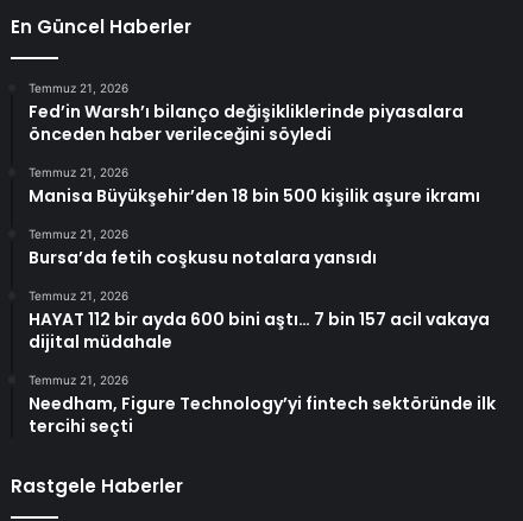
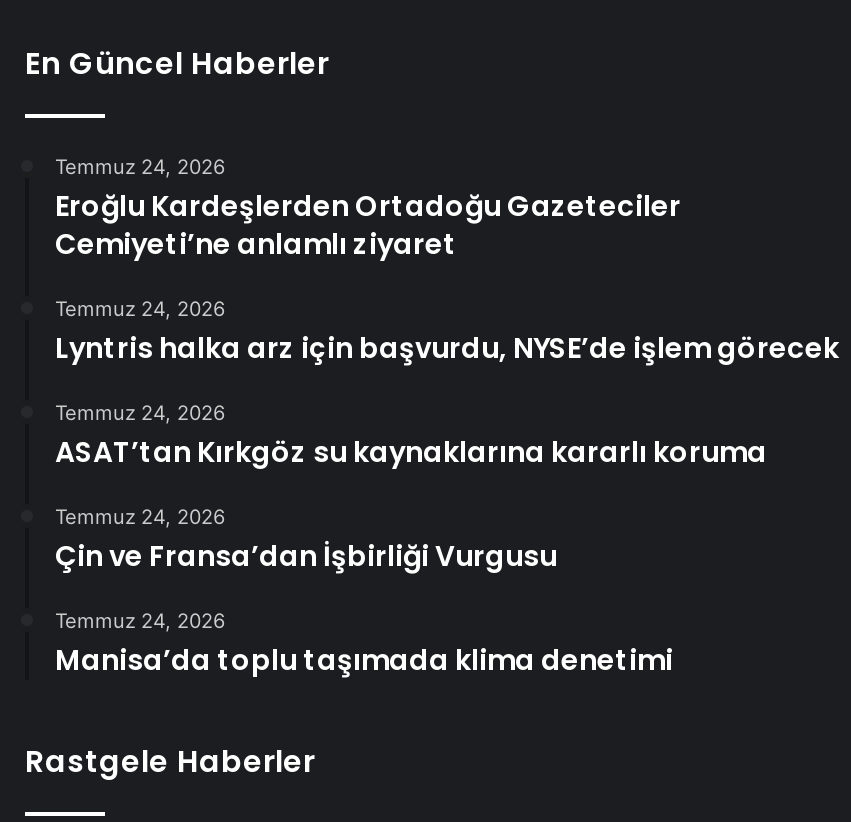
- Temmuz 21, 2026
- Fed’in Warsh’ı bilanço değişikliklerinde piyasalara
- önceden haber verileceğini söyledi
+ Temmuz 24, 2026
+ Eroğlu Kardeşlerden Ortadoğu Gazeteciler
+ Cemiyeti’ne anlamlı ziyaret

- Temmuz 21, 2026
- Manisa Büyükşehir’den 18 bin 500 kişilik aşure ikramı
+ Temmuz 24, 2026
+ Lyntris halka arz için başvurdu, NYSE’de işlem görecek

- Temmuz 21, 2026
- Bursa’da fetih coşkusu notalara yansıdı
+ Temmuz 24, 2026
+ ASAT’tan Kırkgöz su kaynaklarına kararlı koruma

- Temmuz 21, 2026
- HAYAT 112 bir ayda 600 bini aştı… 7 bin 157 acil vakaya
- dijital müdahale
+ Temmuz 24, 2026
+ Çin ve Fransa’dan İşbirliği Vurgusu

- Temmuz 21, 2026
- Needham, Figure Technology’yi fintech sektöründe ilk
- tercihi seçti
+ Temmuz 24, 2026
+ Manisa’da toplu taşımada klima denetimi
